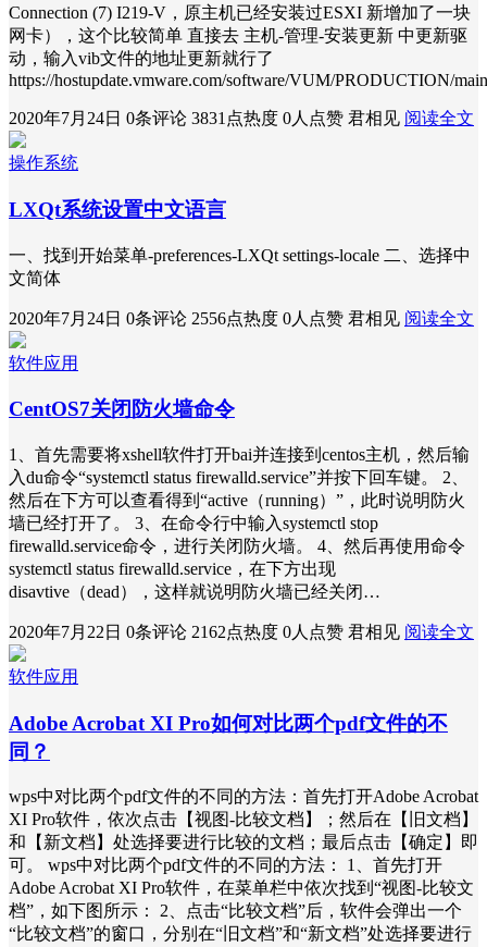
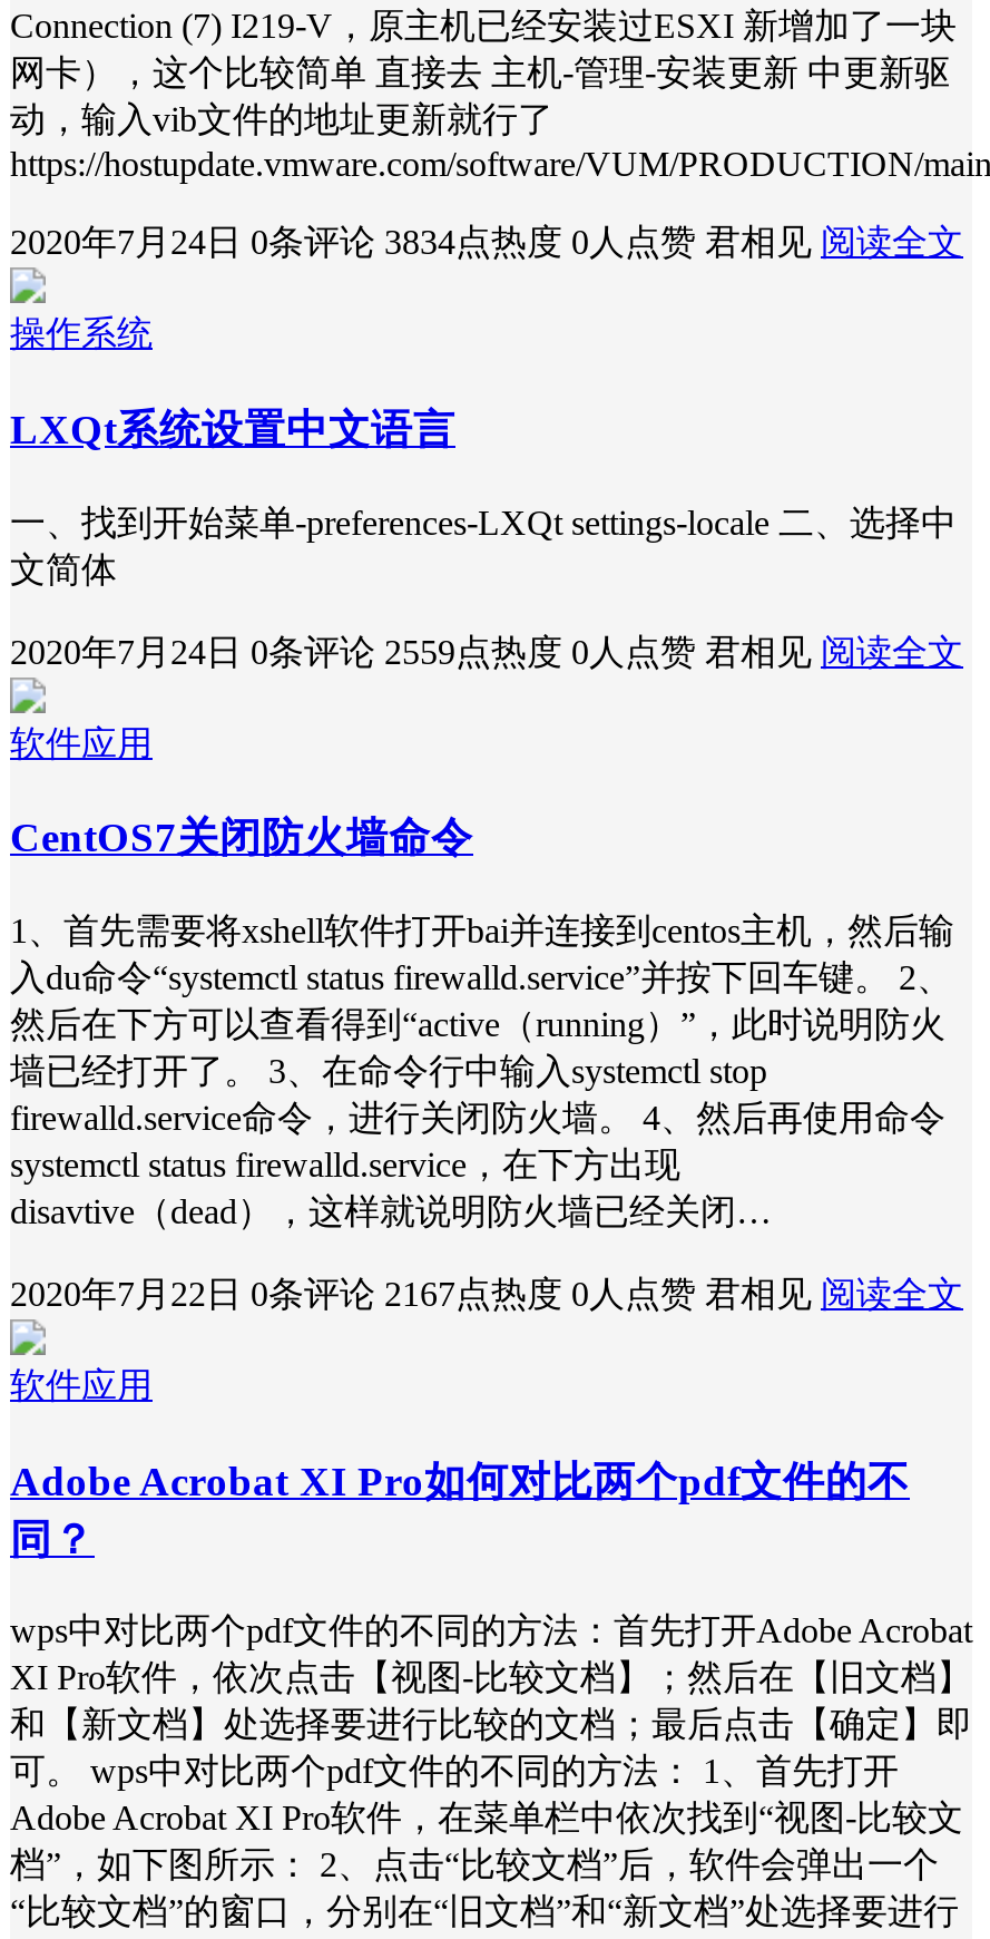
- 2020年7月24日 0条评论 3831点热度 0人点赞 君相见 阅读全文
+ 2020年7月24日 0条评论 3834点热度 0人点赞 君相见 阅读全文

- 2020年7月24日 0条评论 2556点热度 0人点赞 君相见 阅读全文
+ 2020年7月24日 0条评论 2559点热度 0人点赞 君相见 阅读全文

- 2020年7月22日 0条评论 2162点热度 0人点赞 君相见 阅读全文
+ 2020年7月22日 0条评论 2167点热度 0人点赞 君相见 阅读全文
